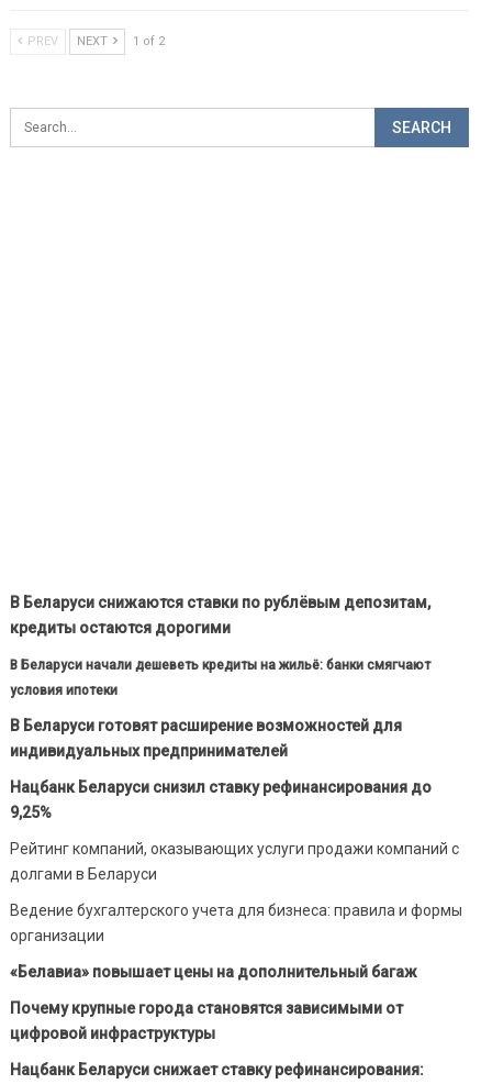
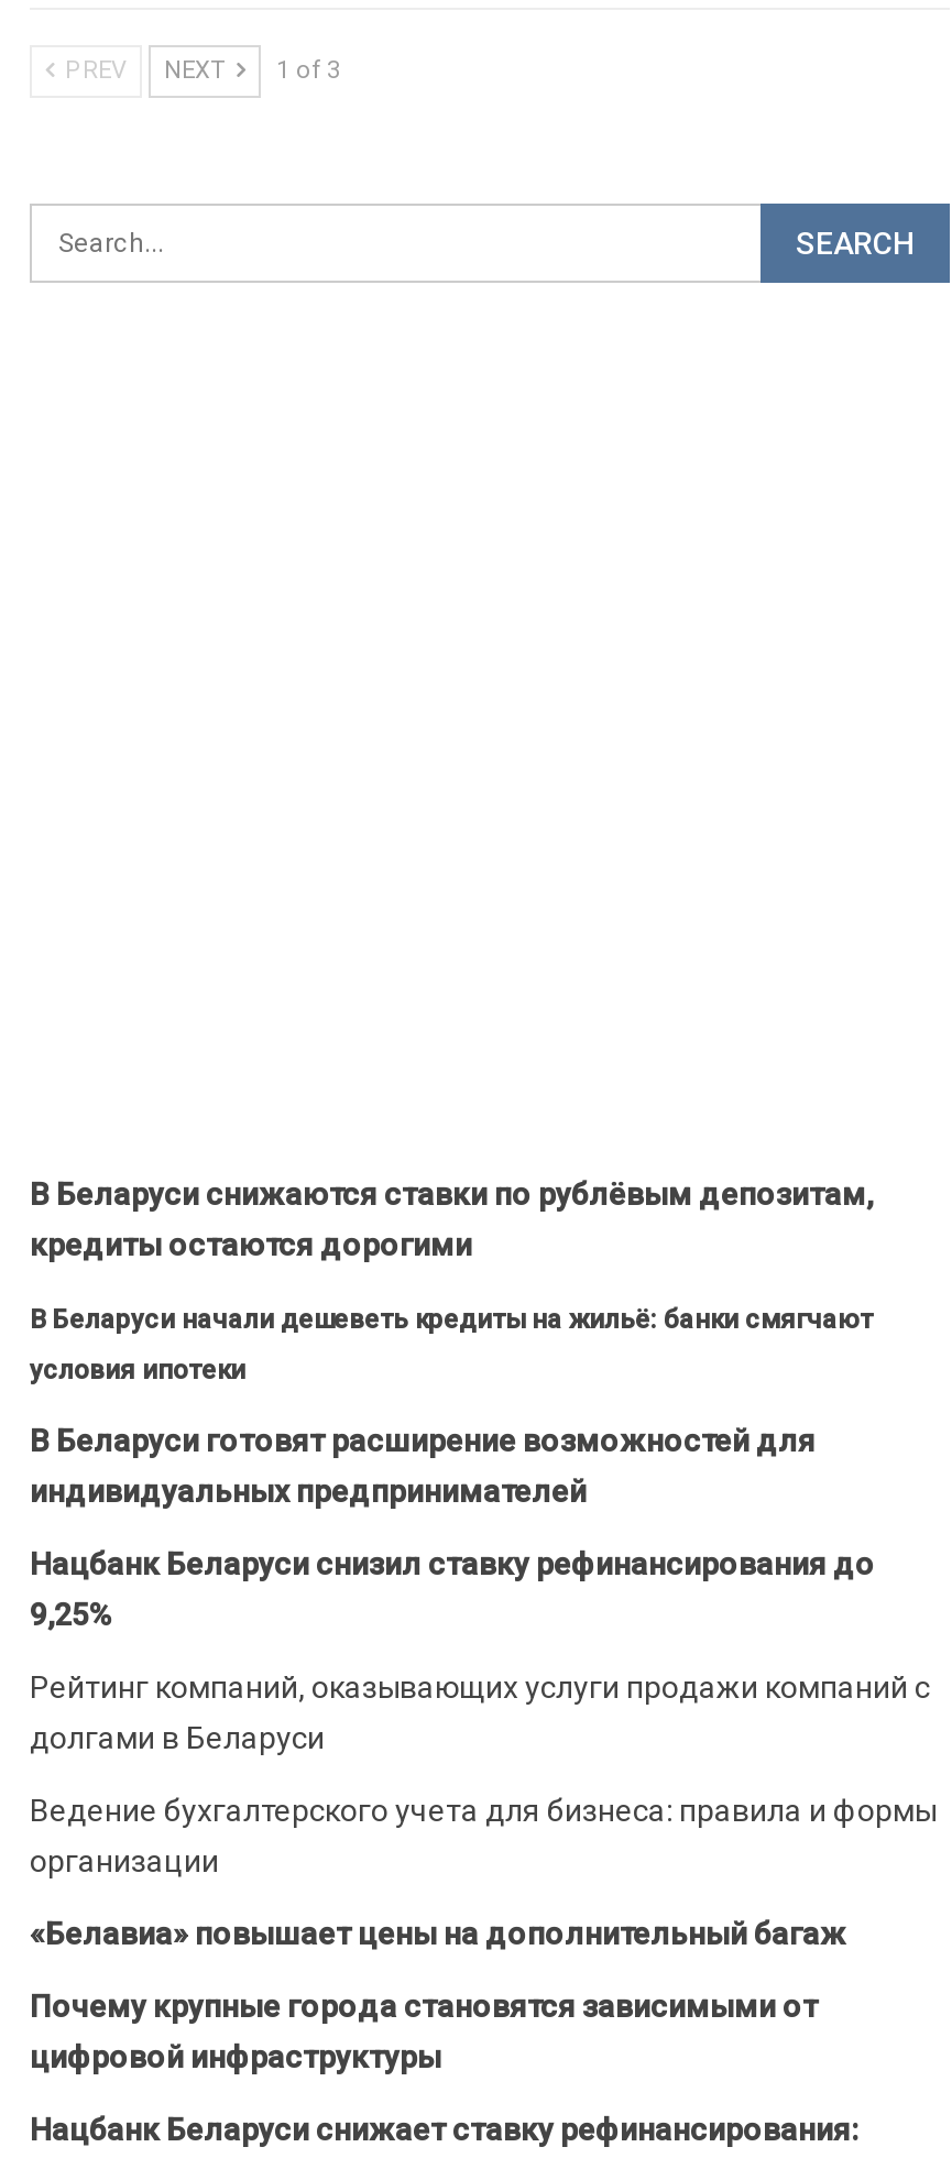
- PREV NEXT 1 of 2
+ PREV NEXT 1 of 3
